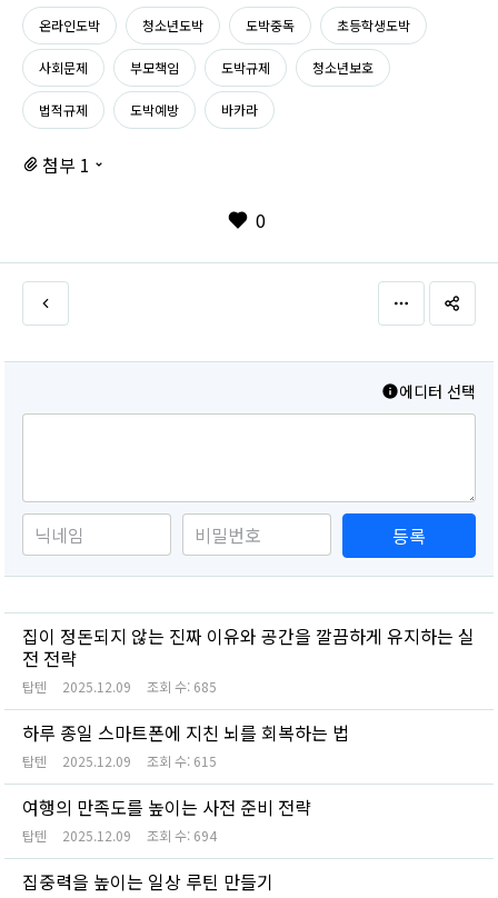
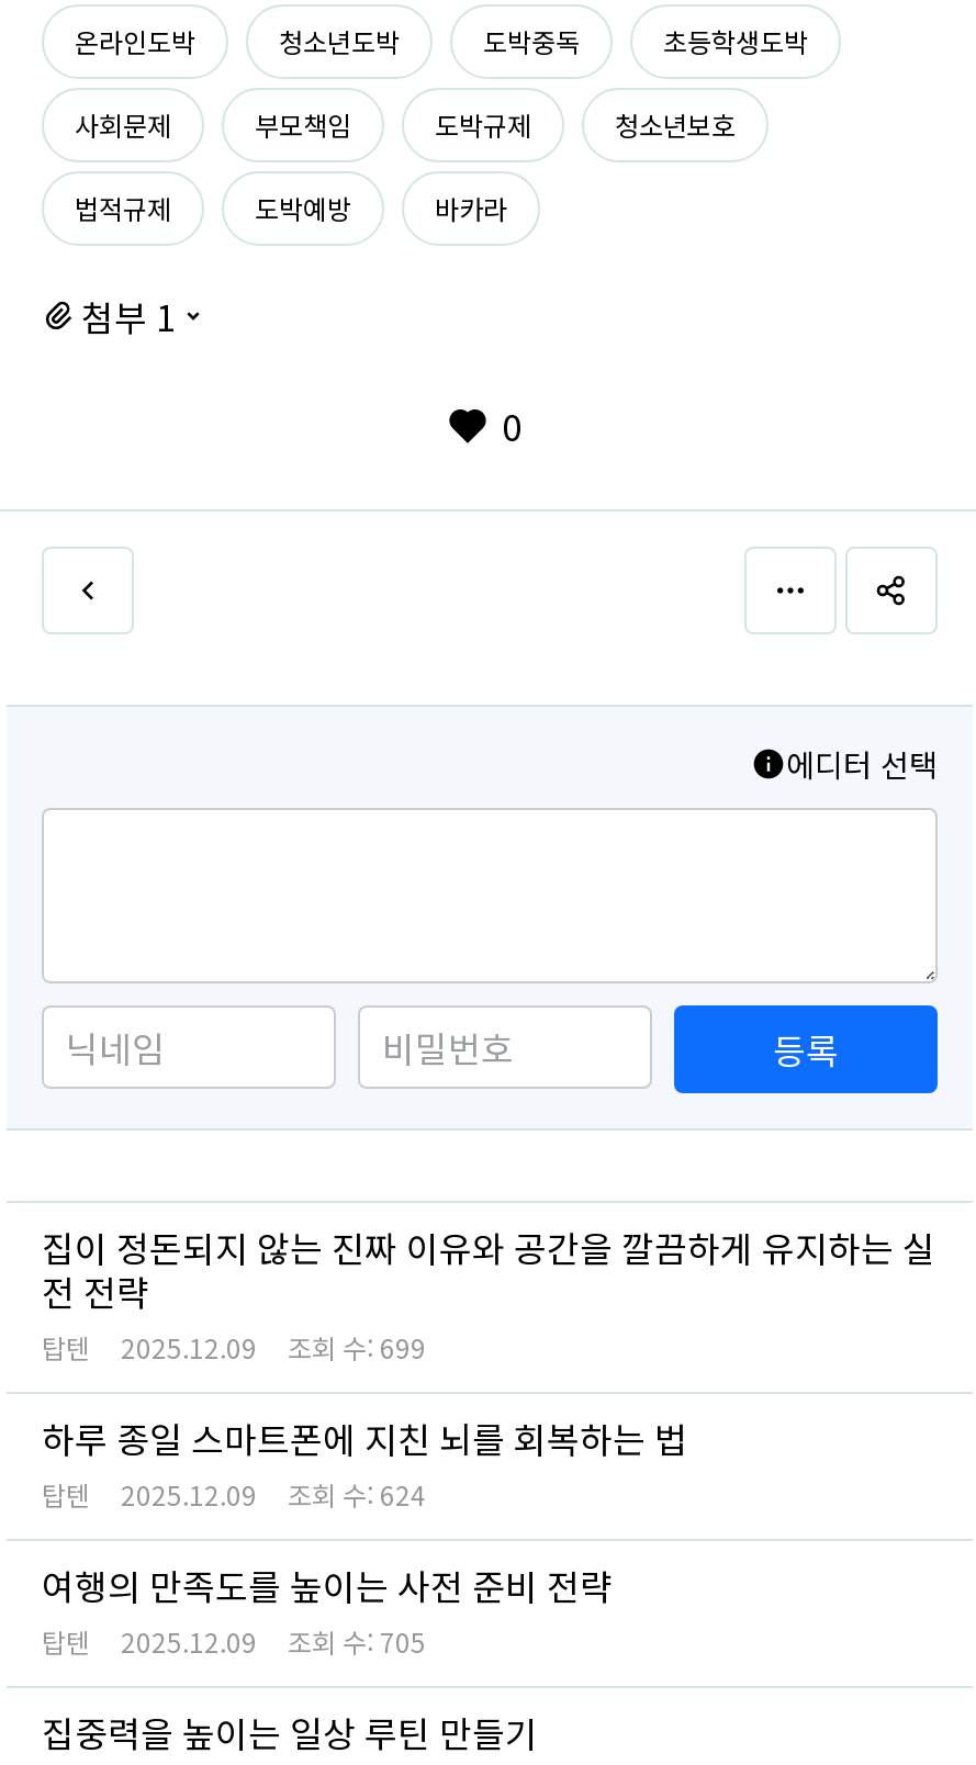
- 탑텐 2025.12.09 조회 수: 685
+ 탑텐 2025.12.09 조회 수: 699

- 탑텐 2025.12.09 조회 수: 615
+ 탑텐 2025.12.09 조회 수: 624

- 탑텐 2025.12.09 조회 수: 694
+ 탑텐 2025.12.09 조회 수: 705
